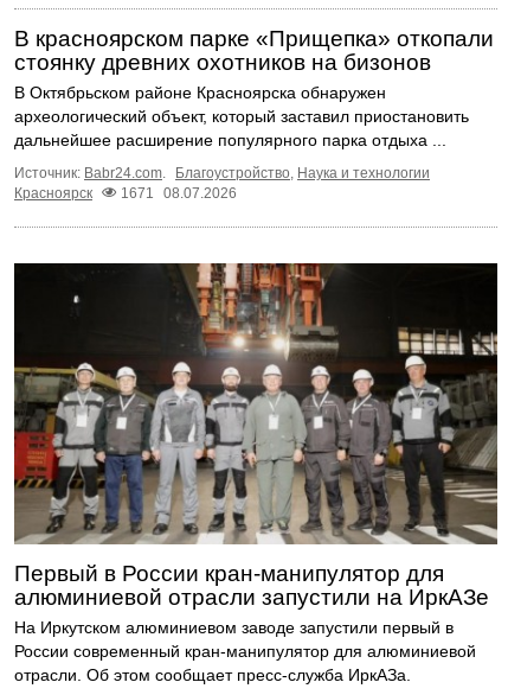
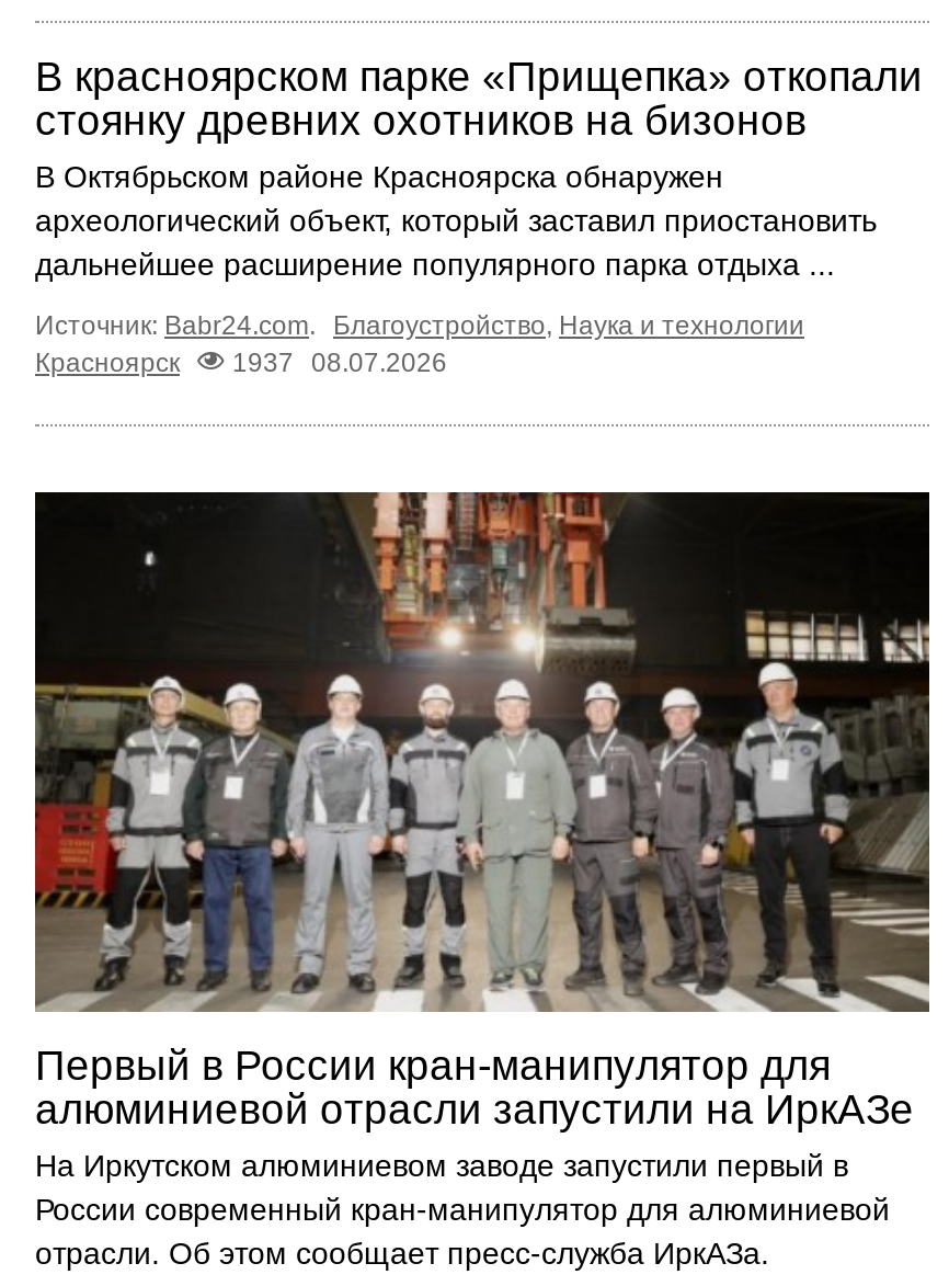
- Красноярск 1671 08.07.2026
+ Красноярск 1937 08.07.2026
